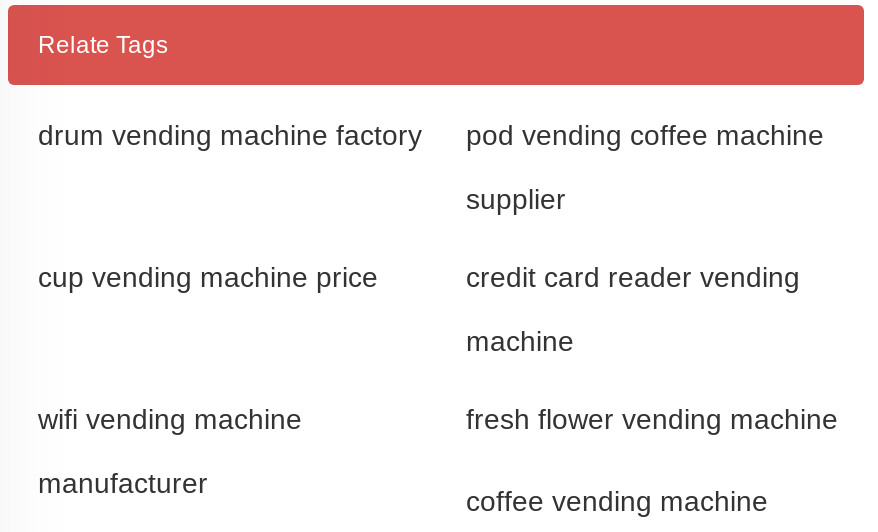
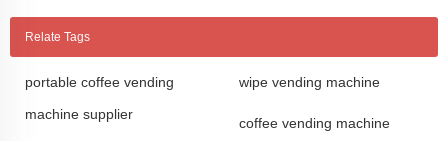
- drum vending machine factory
- pod vending coffee machine
- supplier
- cup vending machine price
- credit card reader vending
- machine
- wifi vending machine
- manufacturer
+ portable coffee vending
+ machine supplier

- fresh flower vending machine
+ wipe vending machine
